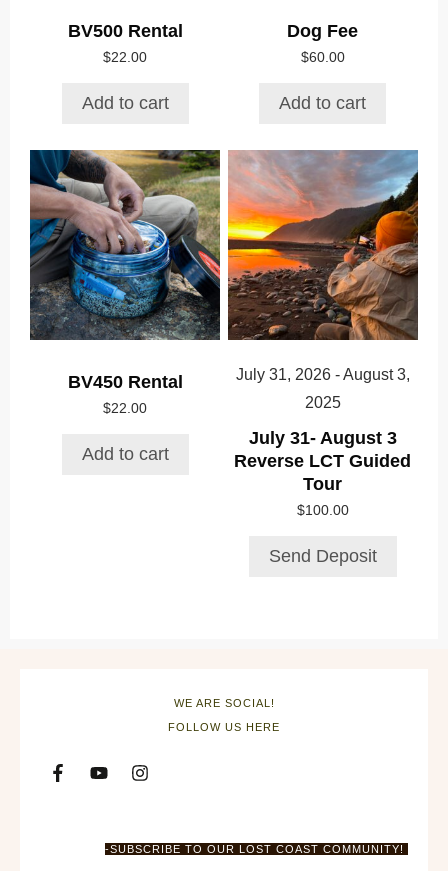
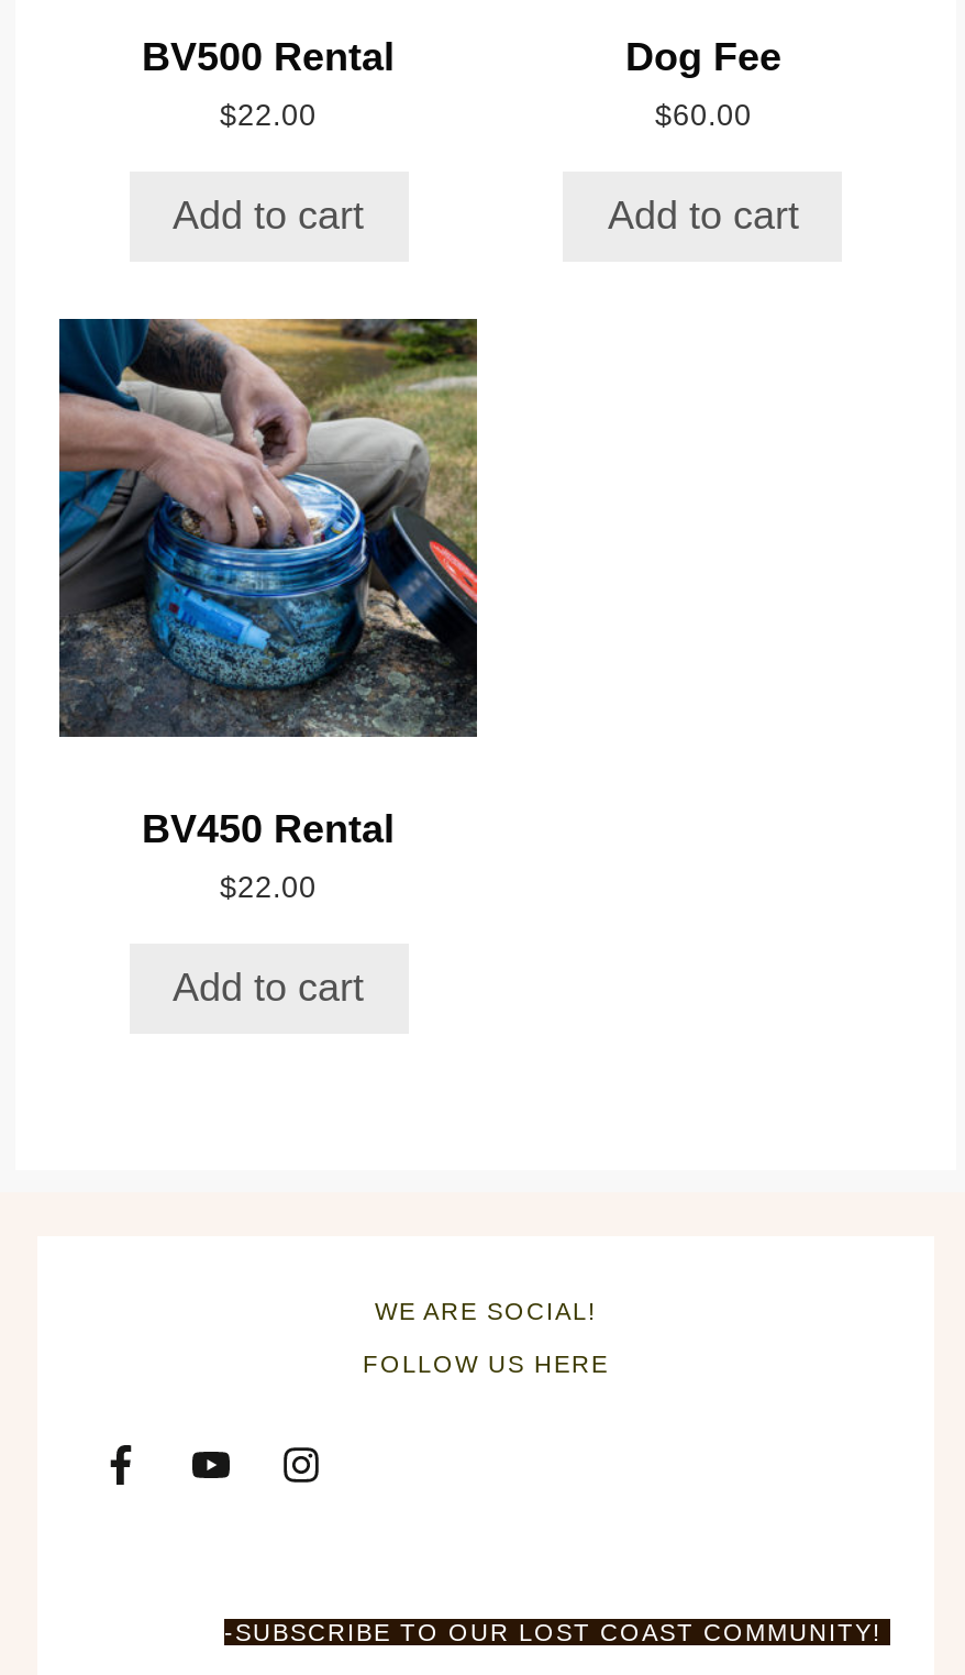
- [image]
- July 31, 2026 - August 3,
- 2025
- July 31- August 3
- Reverse LCT Guided
- Tour
- $100.00
- Send Deposit
